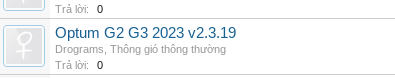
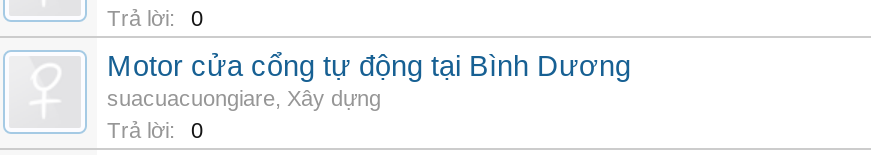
- Optum G2 G3 2023 v2.3.19
- Drograms, Thông gió thông thường
+ Motor cửa cổng tự động tại Bình Dương
+ suacuacuongiare, Xây dựng
